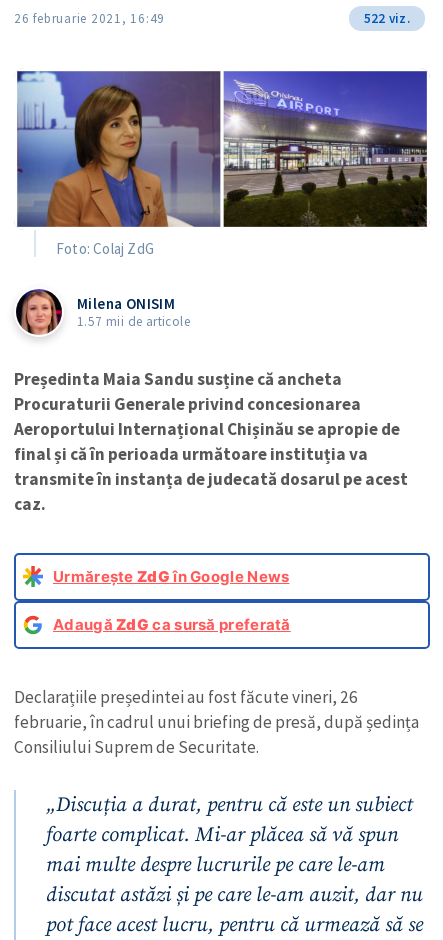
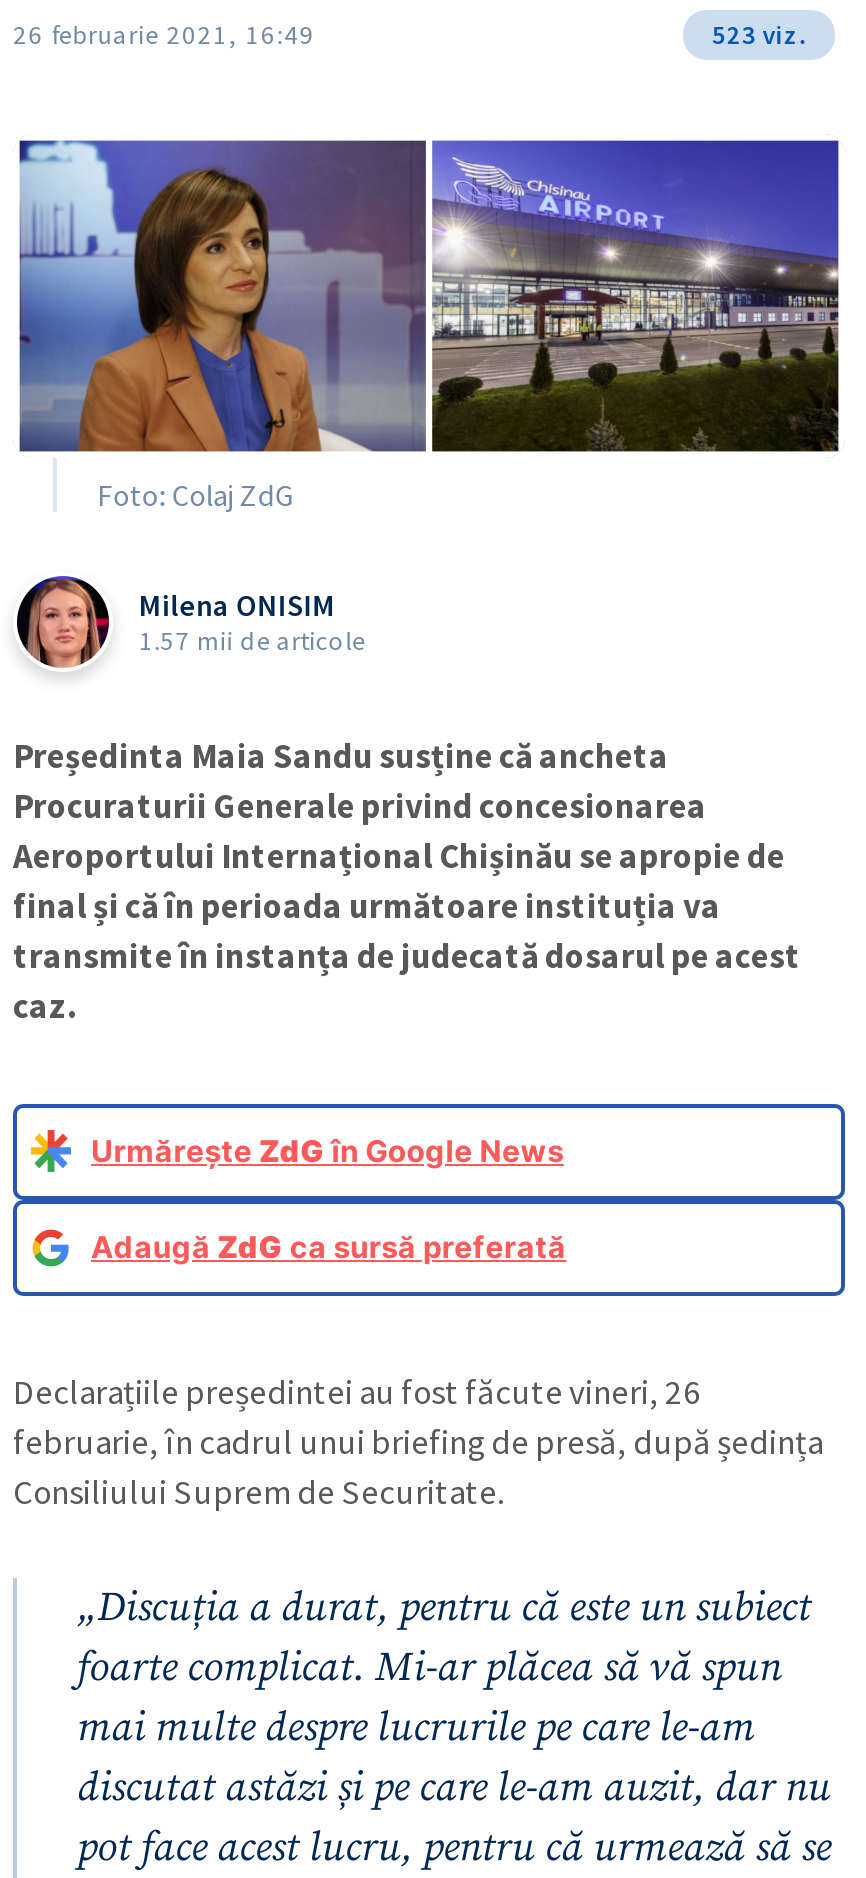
- 522 viz.
+ 523 viz.
